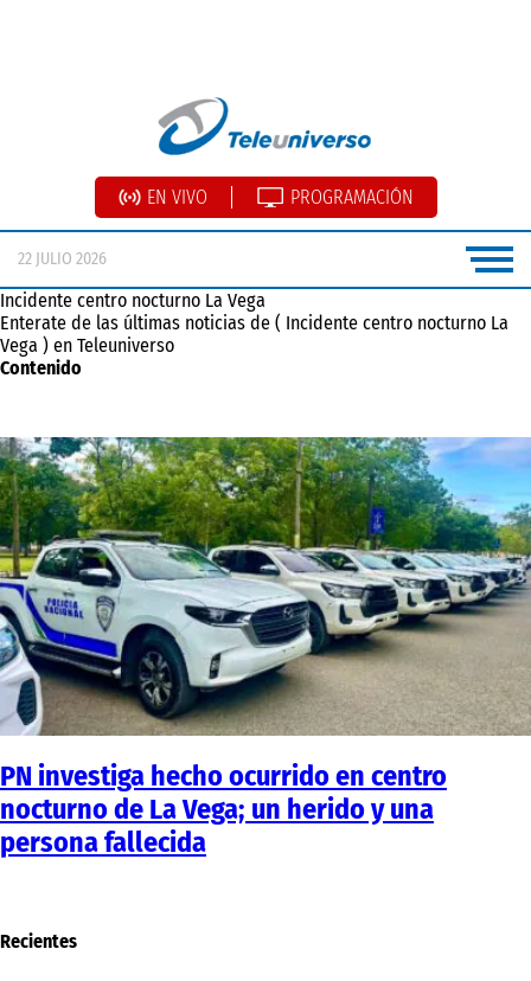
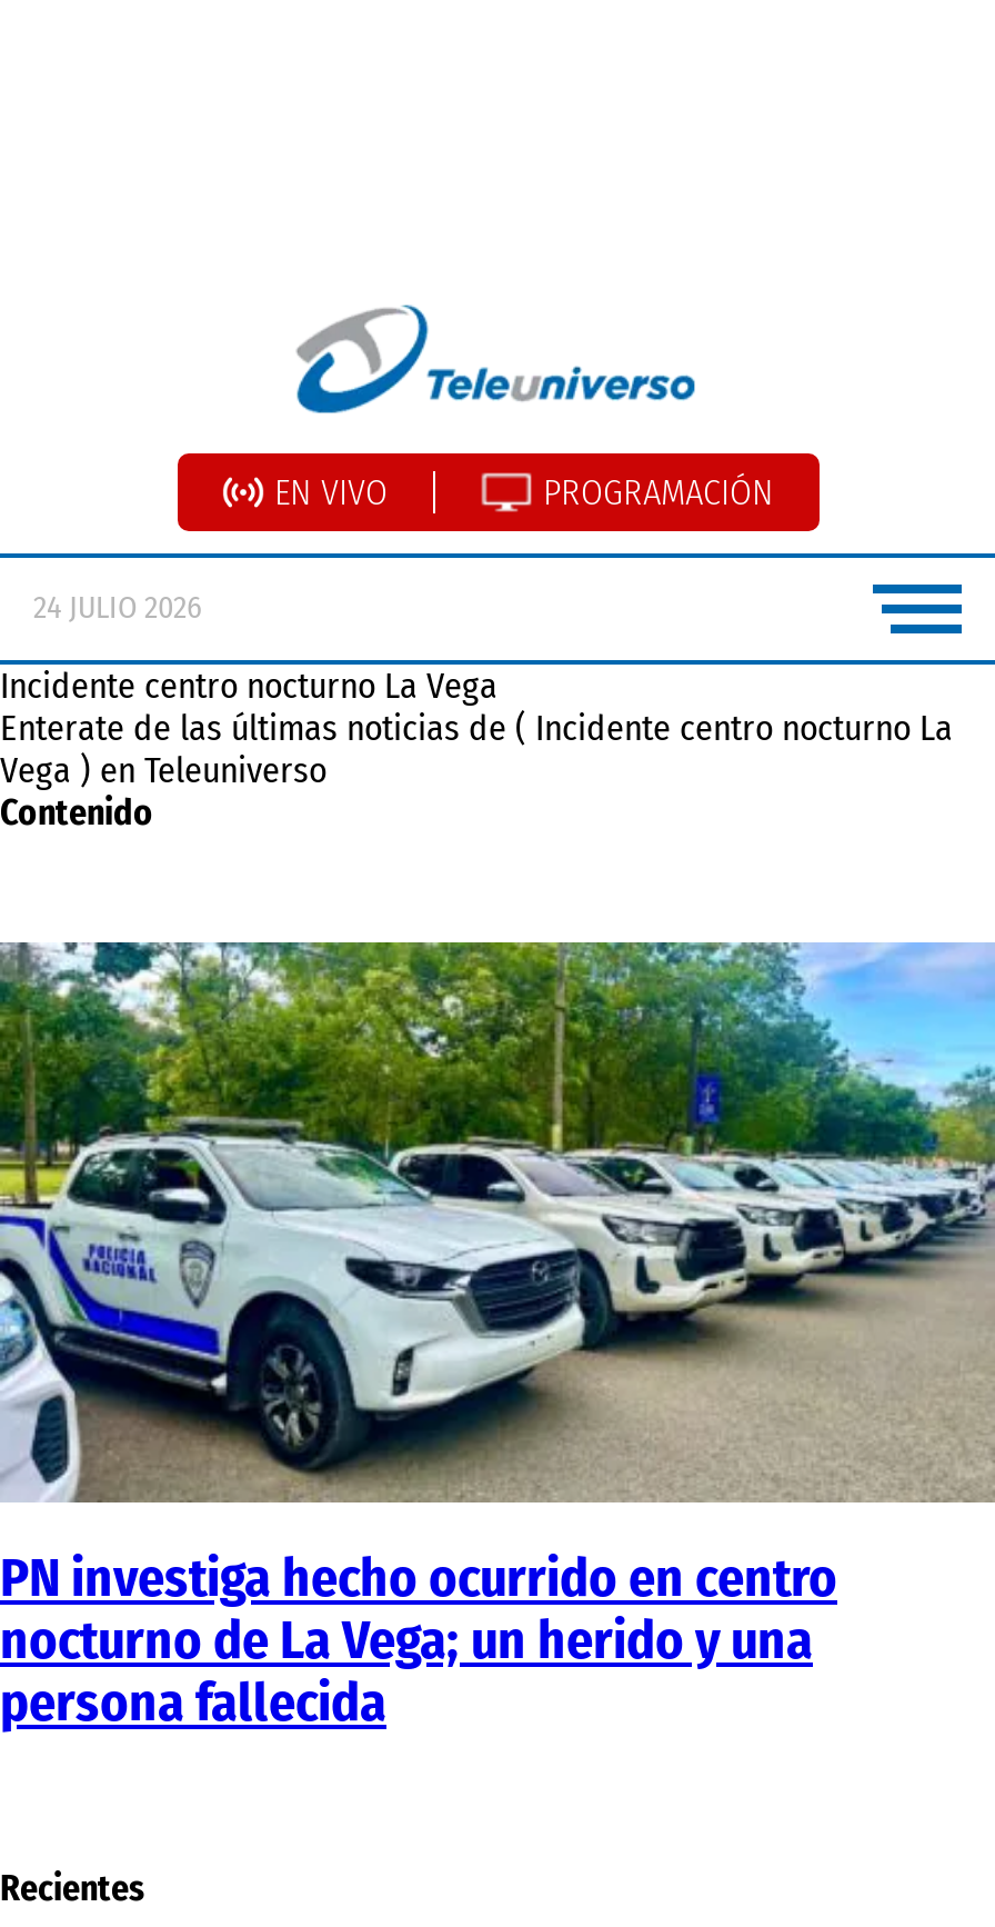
- 22 JULIO 2026
+ 24 JULIO 2026
